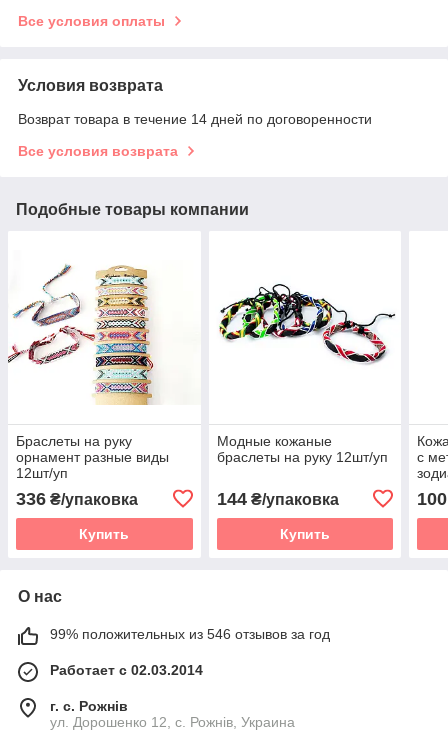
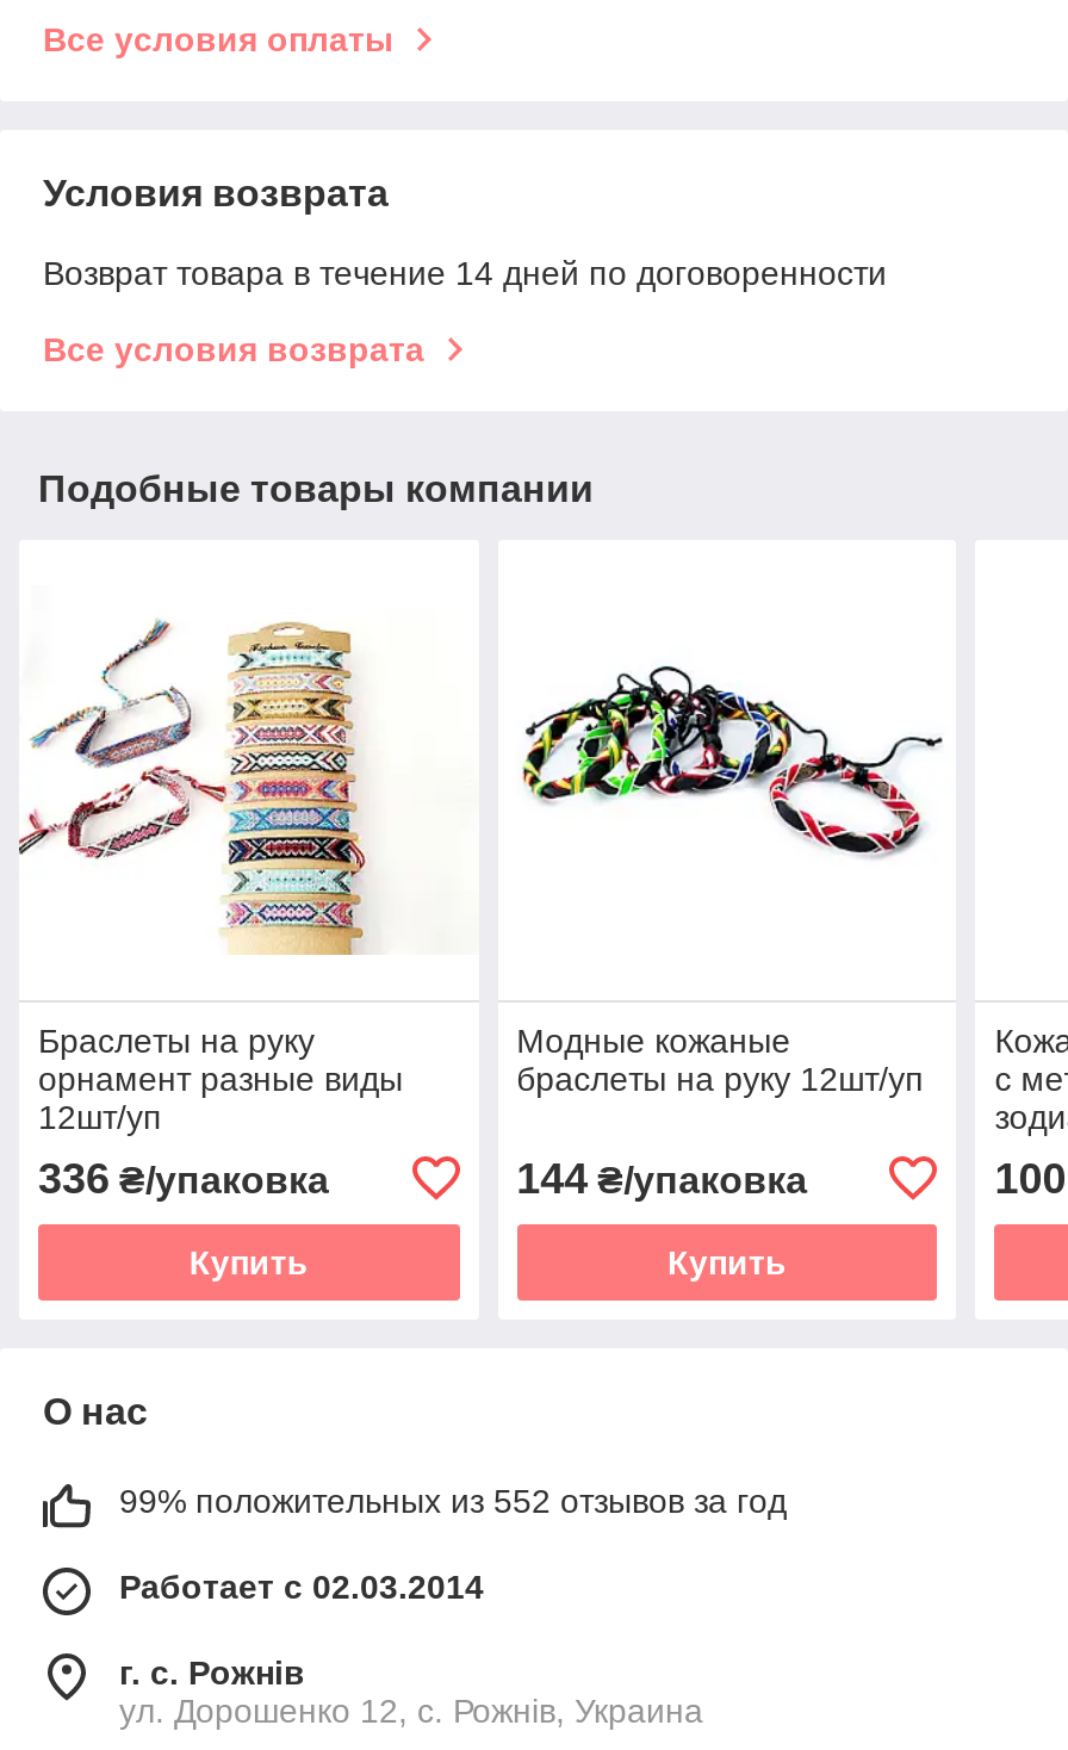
- 99% положительных из 546 отзывов за год
+ 99% положительных из 552 отзывов за год
